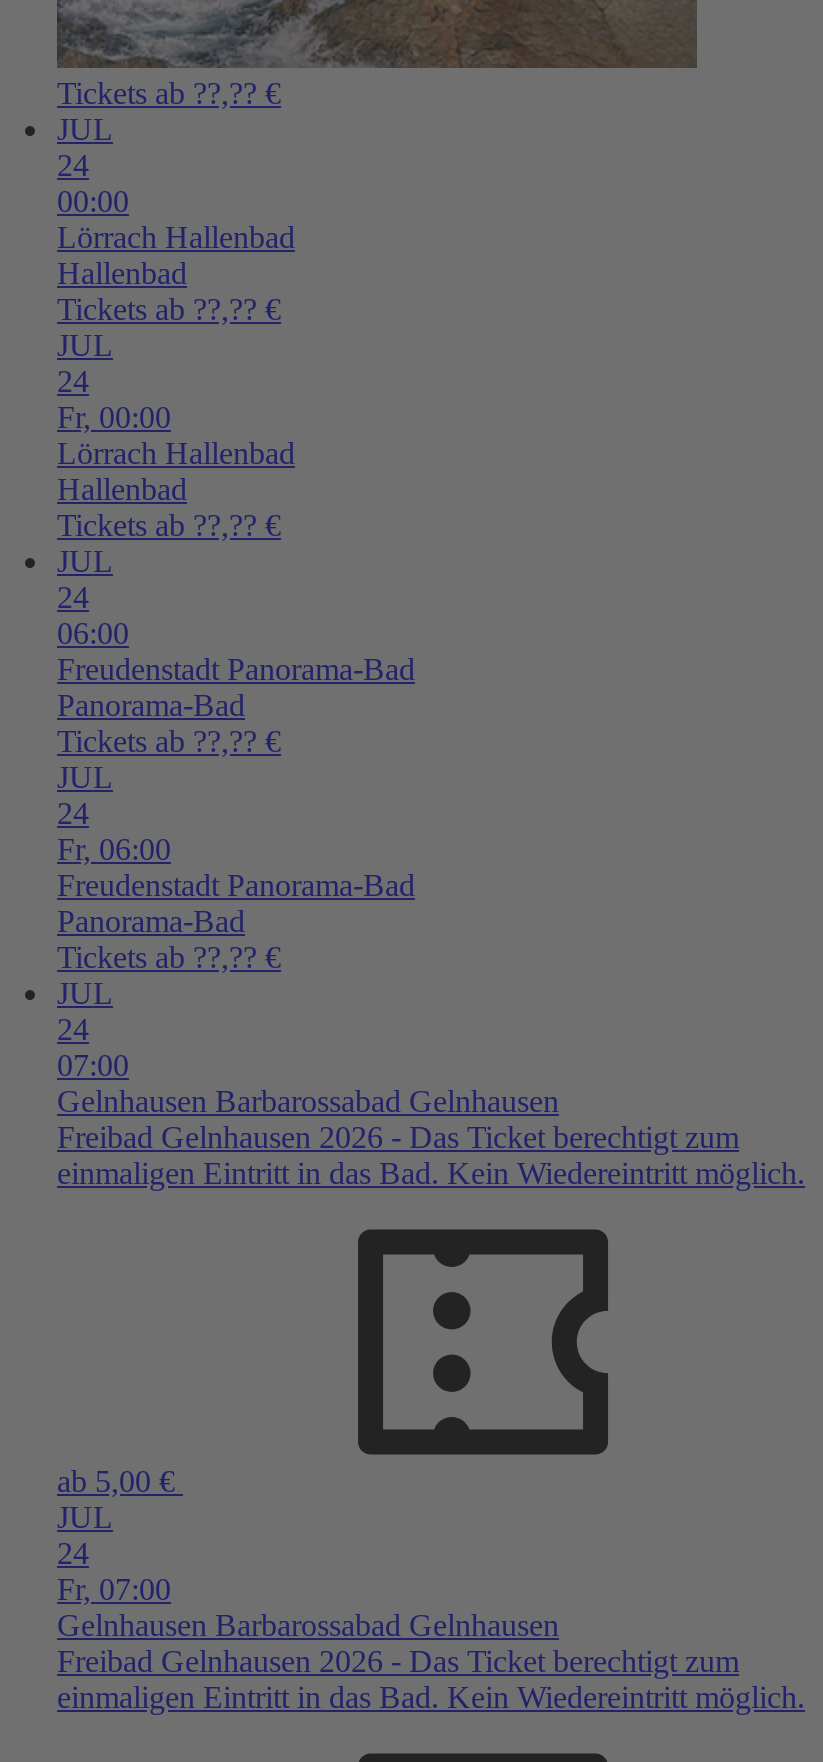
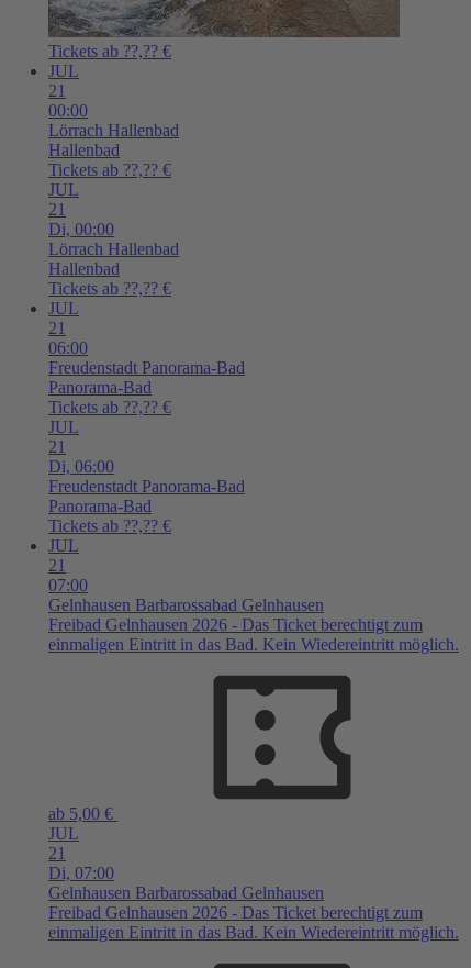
- 24
+ 21

- 24
- Fr, 00:00
+ 21
+ Di, 00:00

- 24
+ 21

- 24
- Fr, 06:00
+ 21
+ Di, 06:00

- 24
+ 21

- 24
- Fr, 07:00
+ 21
+ Di, 07:00
